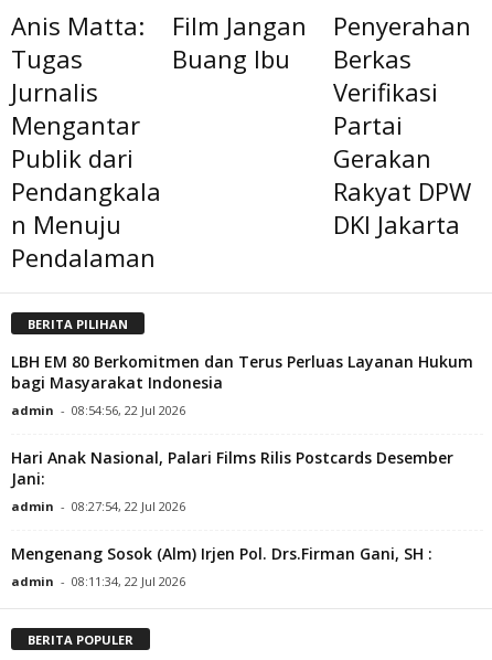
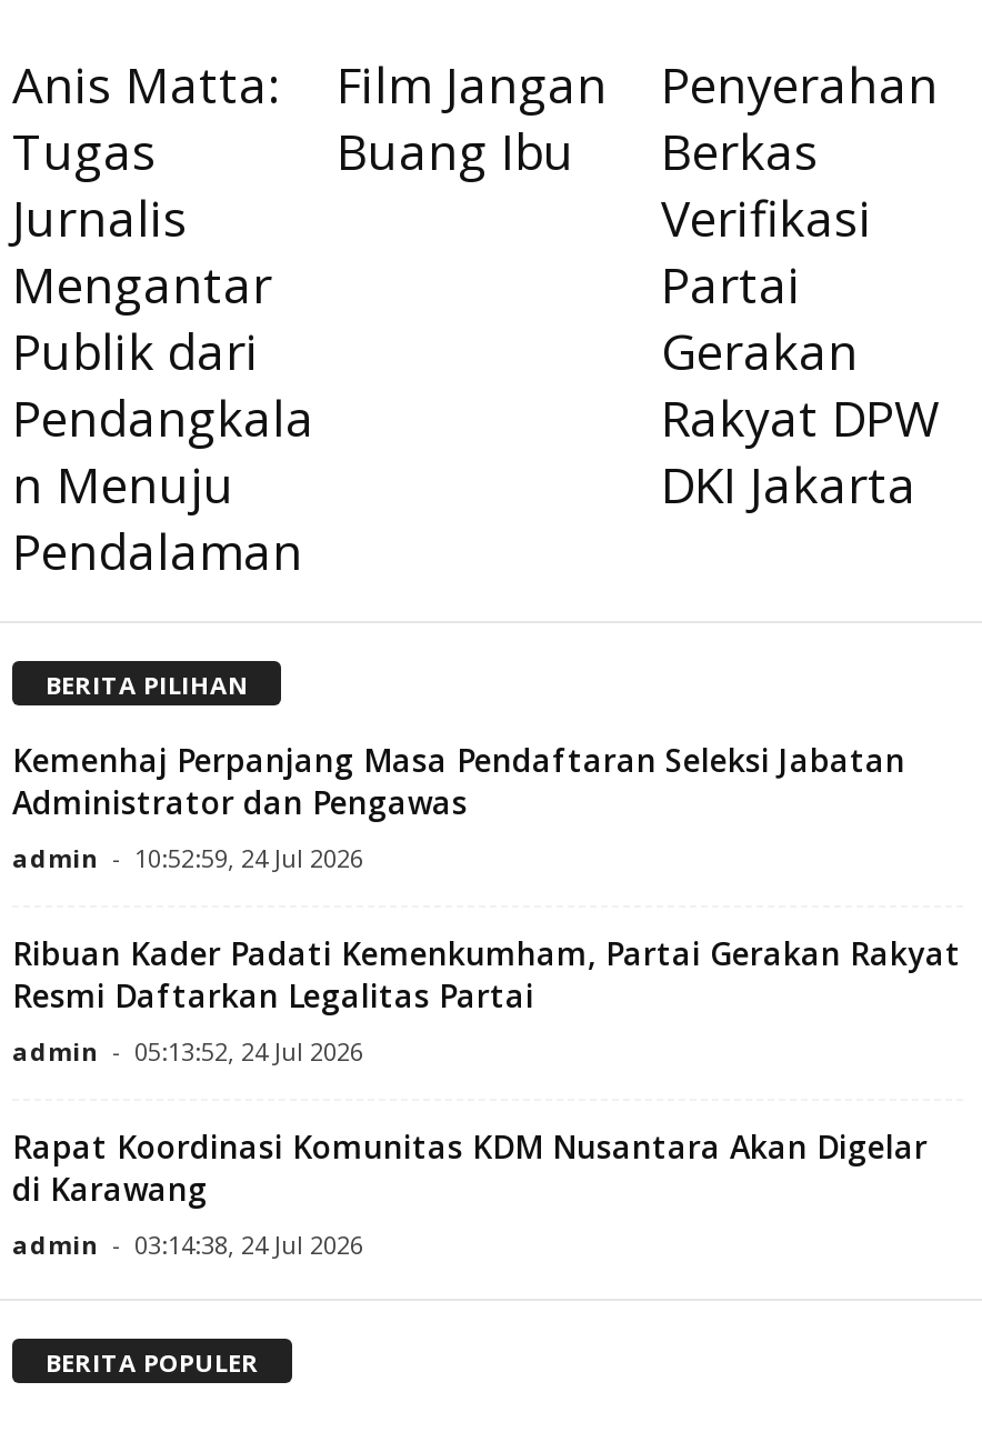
- LBH EM 80 Berkomitmen dan Terus Perluas Layanan Hukum
- bagi Masyarakat Indonesia
- admin - 08:54:56, 22 Jul 2026
+ Kemenhaj Perpanjang Masa Pendaftaran Seleksi Jabatan
+ Administrator dan Pengawas
+ admin - 10:52:59, 24 Jul 2026

- Hari Anak Nasional, Palari Films Rilis Postcards Desember
- Jani:
- admin - 08:27:54, 22 Jul 2026
+ Ribuan Kader Padati Kemenkumham, Partai Gerakan Rakyat
+ Resmi Daftarkan Legalitas Partai
+ admin - 05:13:52, 24 Jul 2026

- Mengenang Sosok (Alm) Irjen Pol. Drs.Firman Gani, SH :
- admin - 08:11:34, 22 Jul 2026
+ Rapat Koordinasi Komunitas KDM Nusantara Akan Digelar
+ di Karawang
+ admin - 03:14:38, 24 Jul 2026
